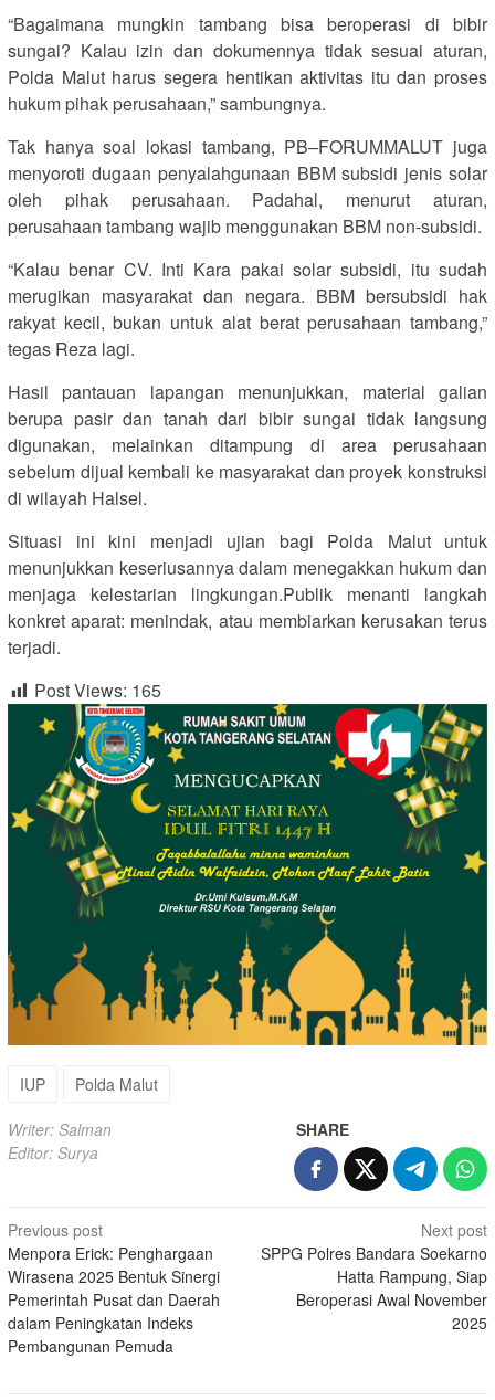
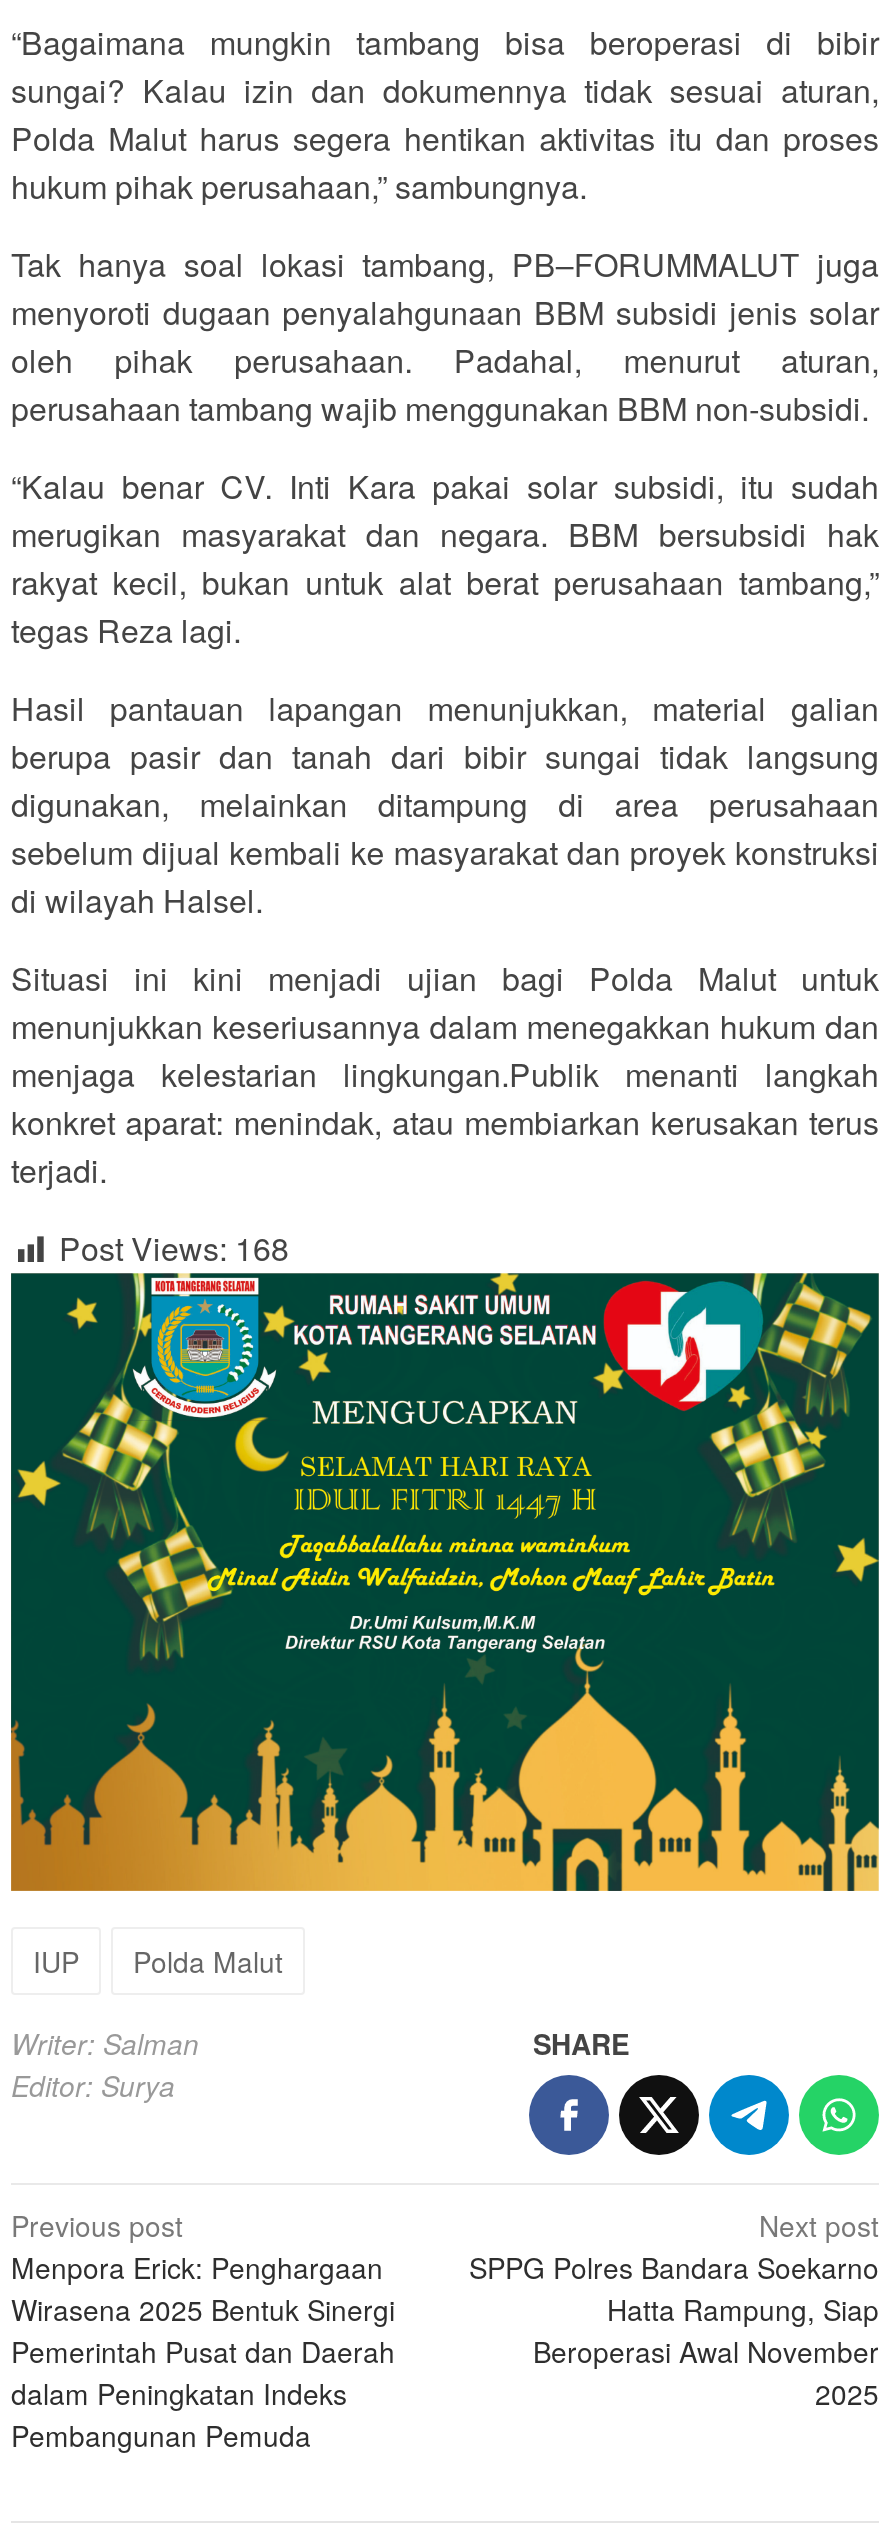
- Post Views: 165
+ Post Views: 168
